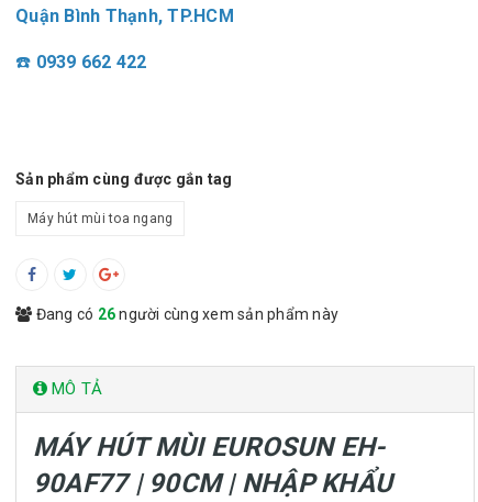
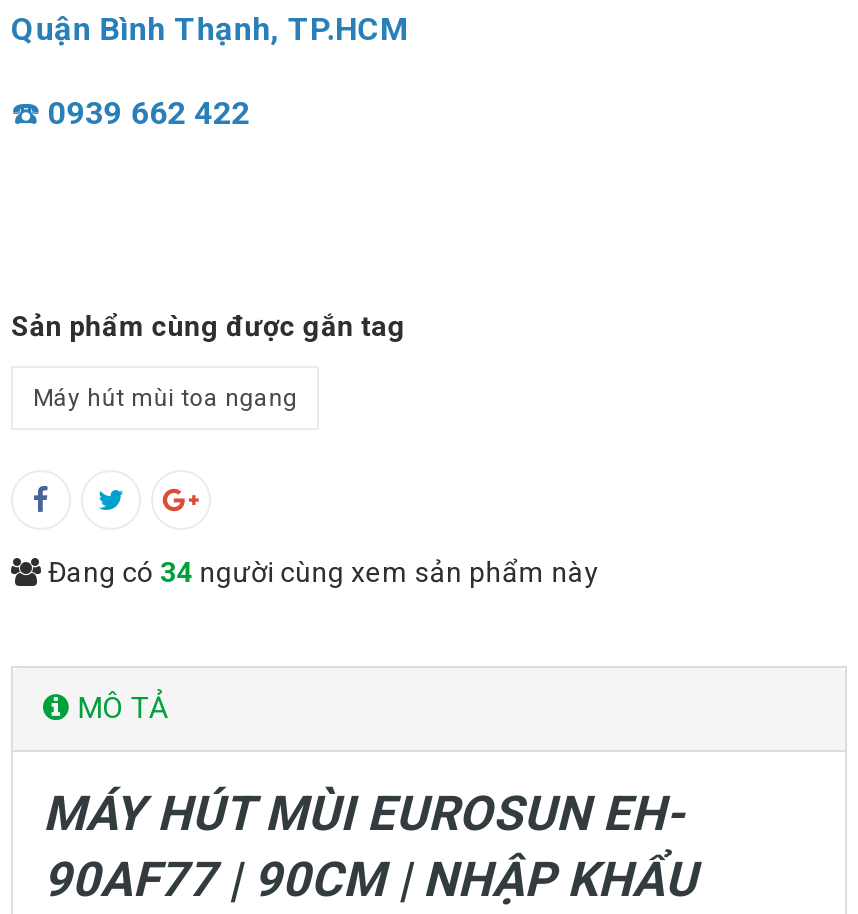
- Đang có 26 người cùng xem sản phẩm này
+ Đang có 34 người cùng xem sản phẩm này
